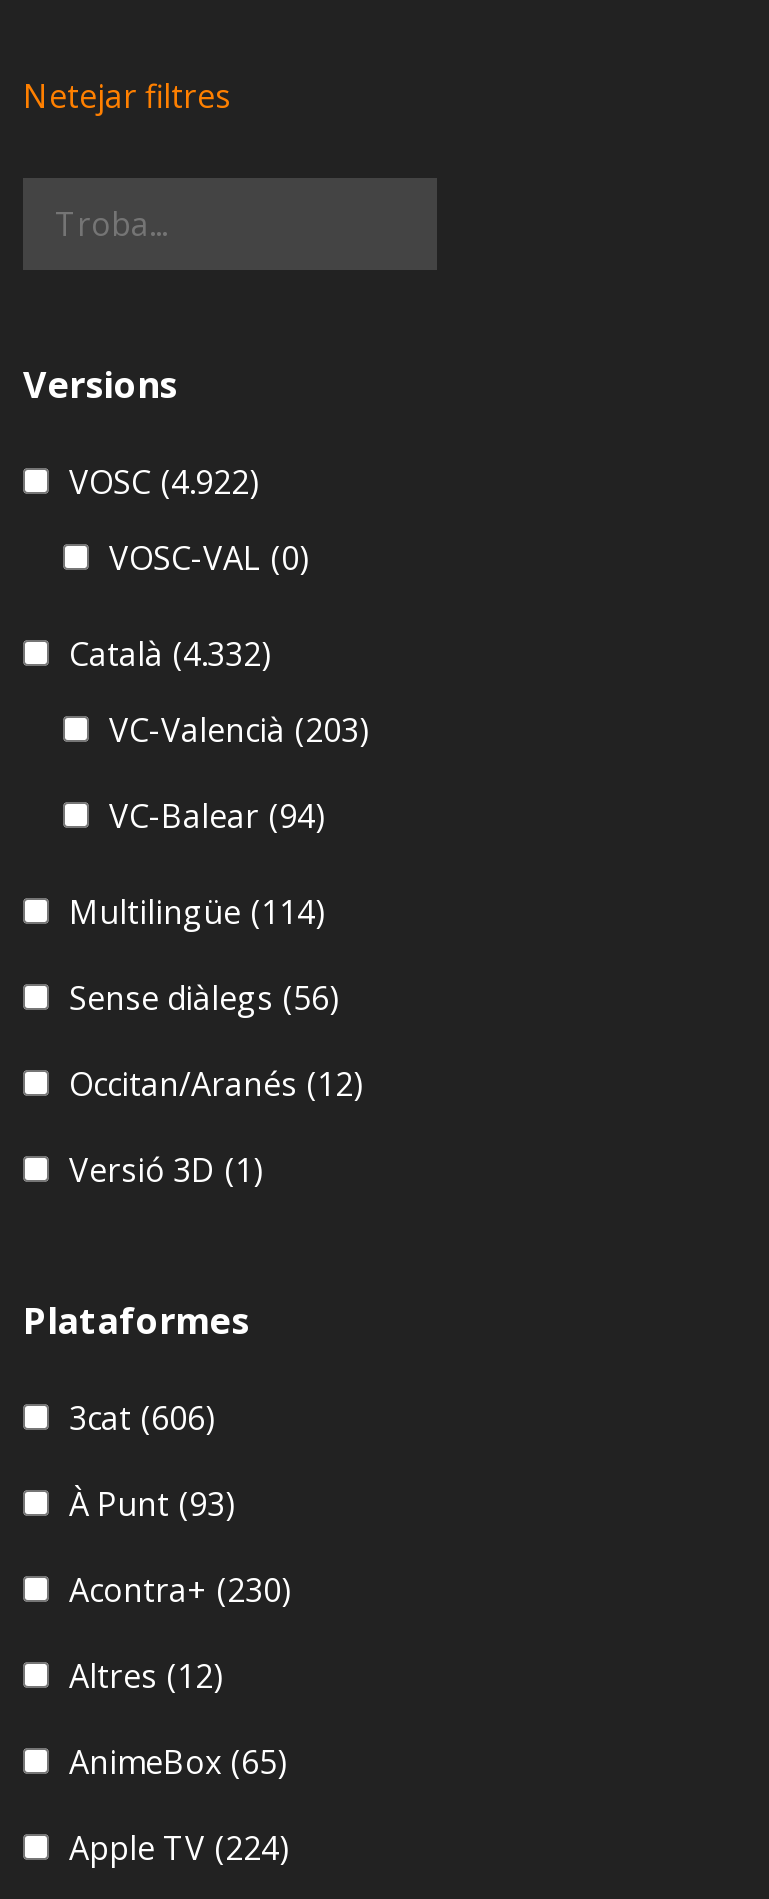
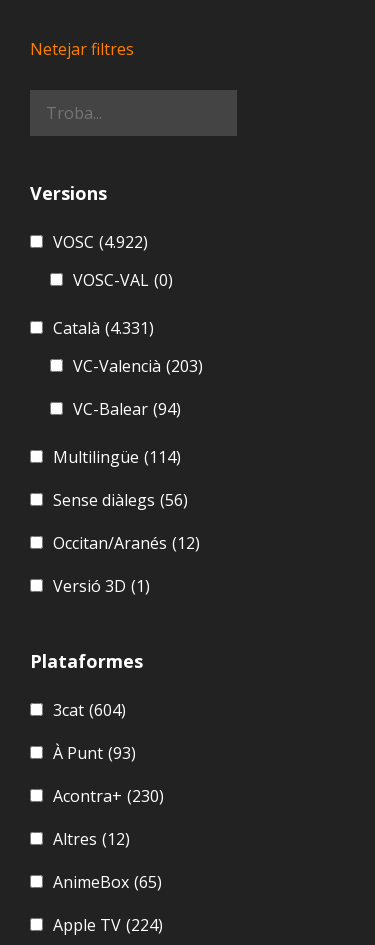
- Català (4.332)
+ Català (4.331)

- 3cat (606)
+ 3cat (604)
